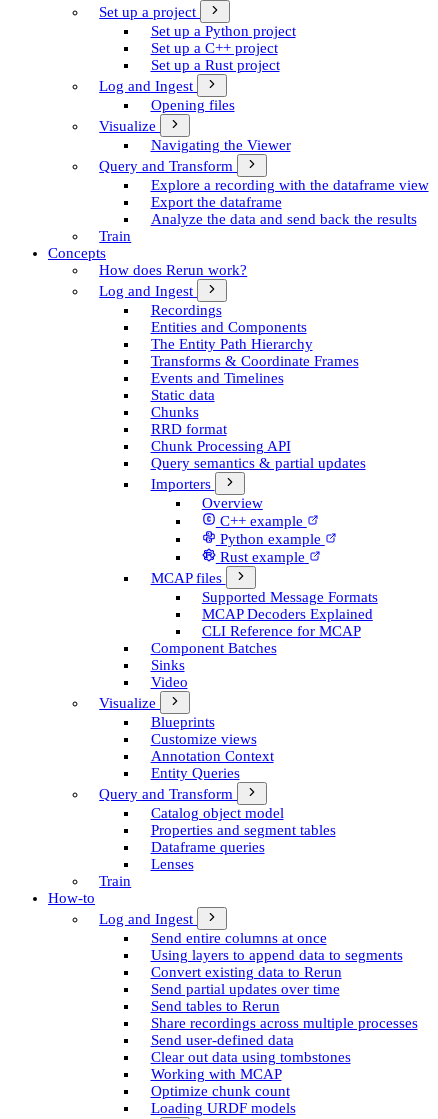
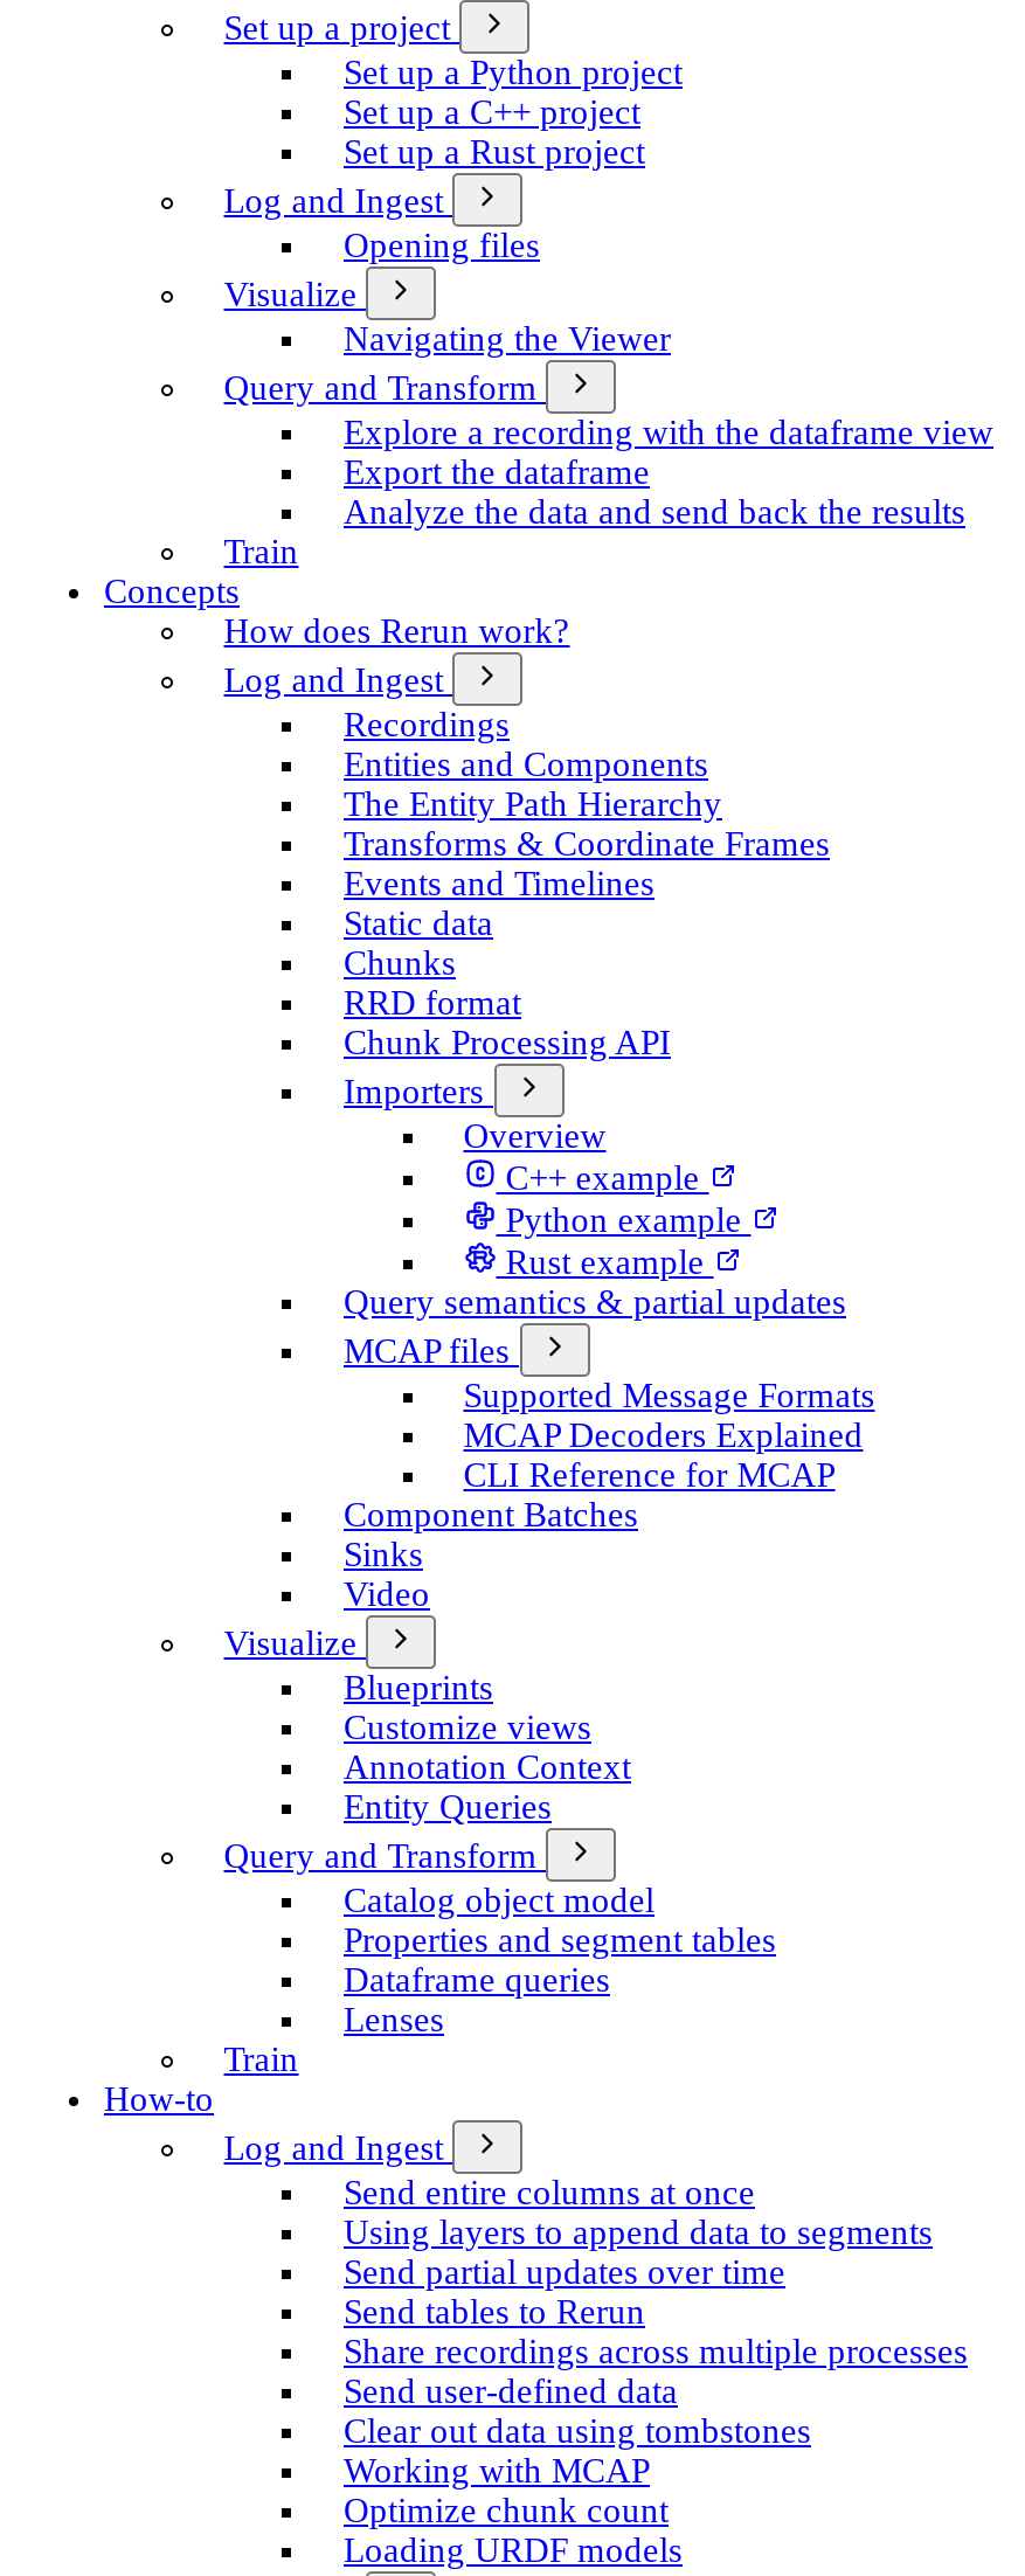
moved down: Query semantics & partial updates

- Convert existing data to Rerun
